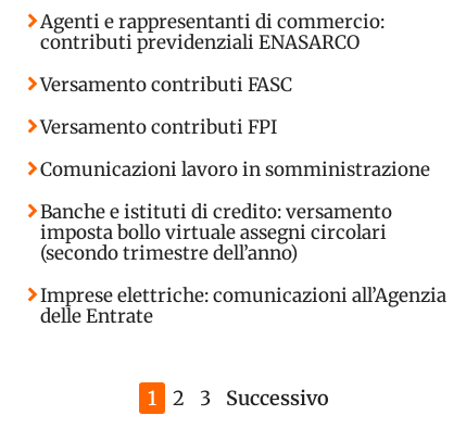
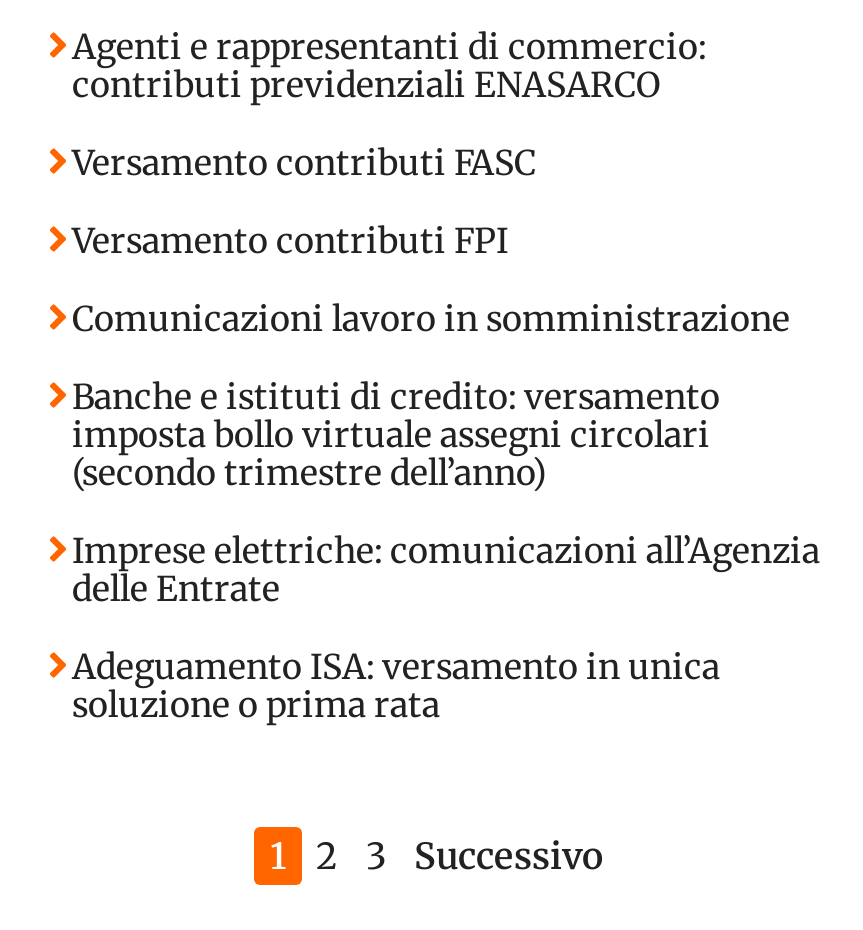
+ Adeguamento ISA: versamento in unica
+ soluzione o prima rata
